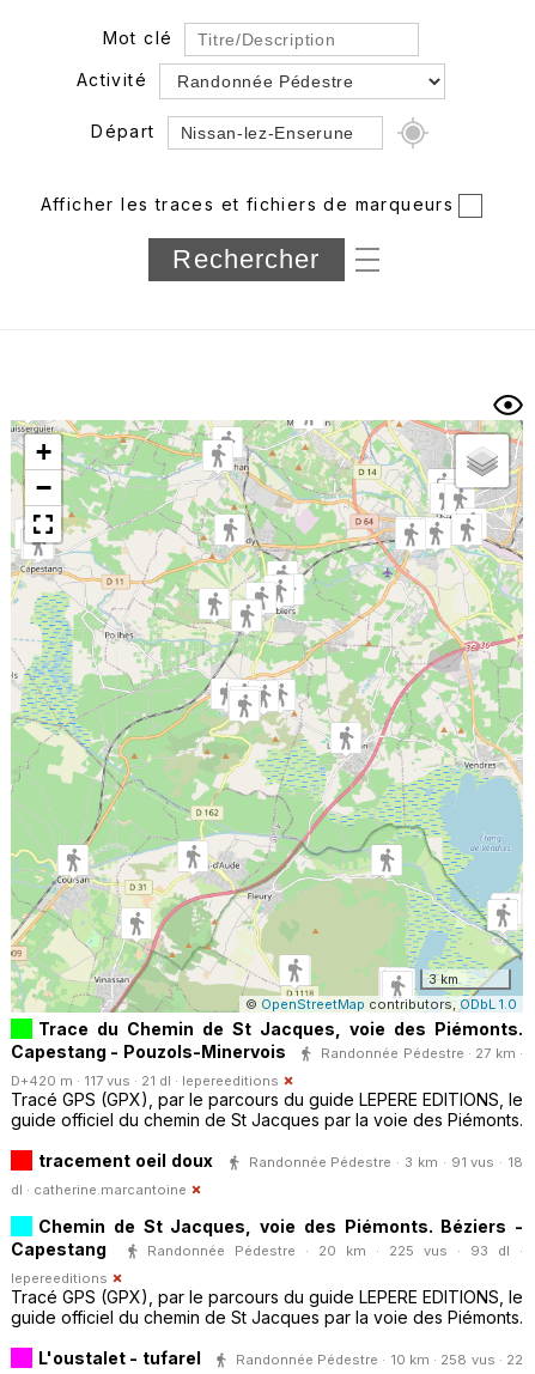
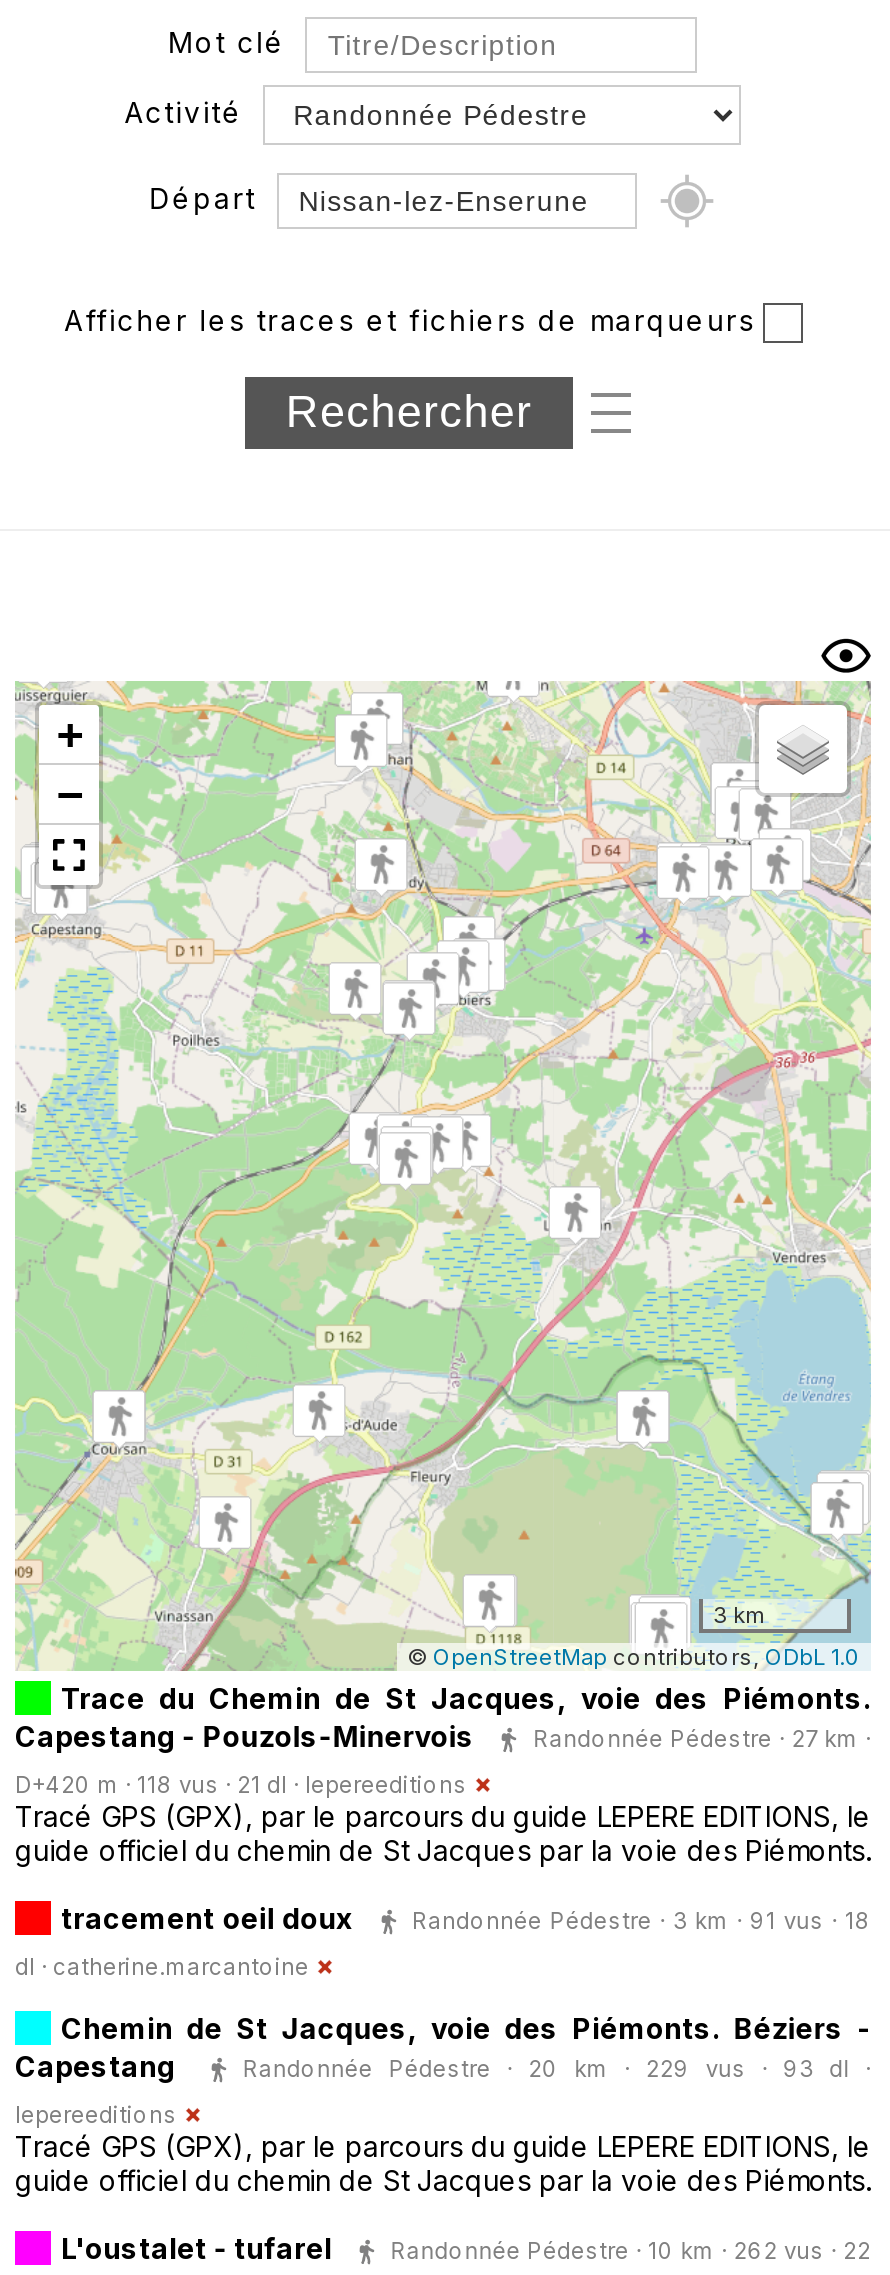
- D+420 m · 117 vus · 21 dl · lepereeditions
+ D+420 m · 118 vus · 21 dl · lepereeditions

- Randonnée Pédestre · 20 km · 225 vus · 93 dl ·
+ Randonnée Pédestre · 20 km · 229 vus · 93 dl ·

- Randonnée Pédestre · 10 km · 258 vus · 22
+ Randonnée Pédestre · 10 km · 262 vus · 22
